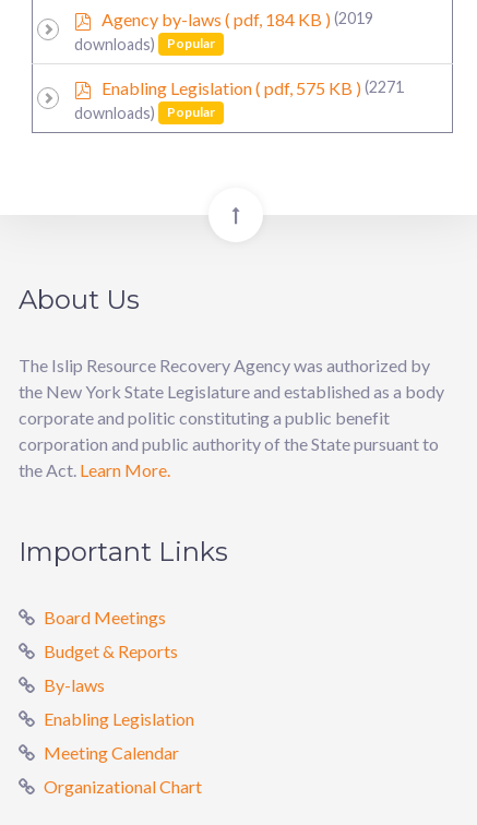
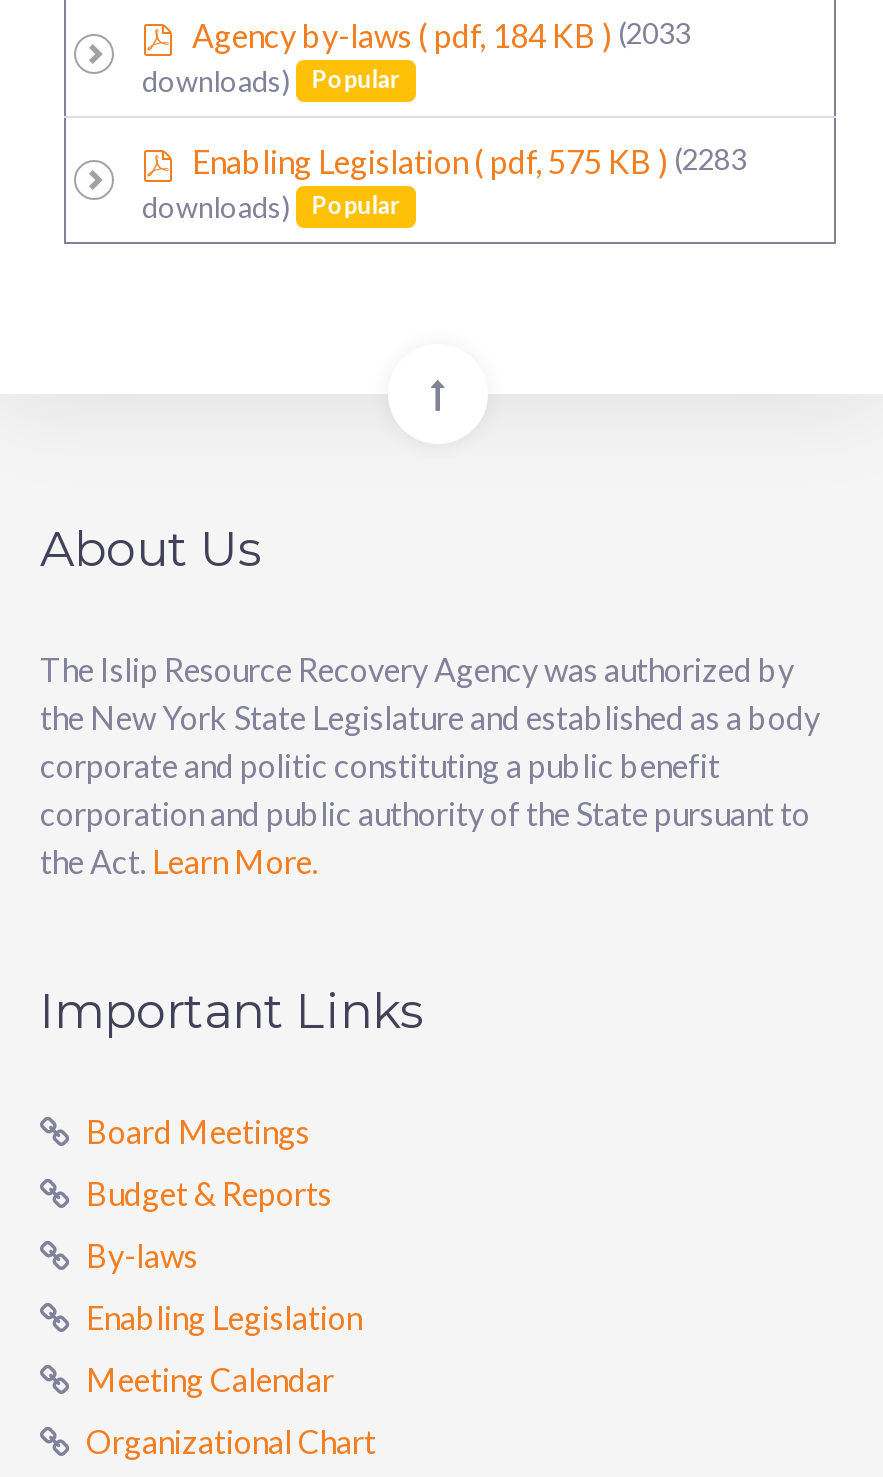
- Agency by-laws ( pdf, 184 KB ) (2019
+ Agency by-laws ( pdf, 184 KB ) (2033

- Enabling Legislation ( pdf, 575 KB ) (2271
+ Enabling Legislation ( pdf, 575 KB ) (2283
